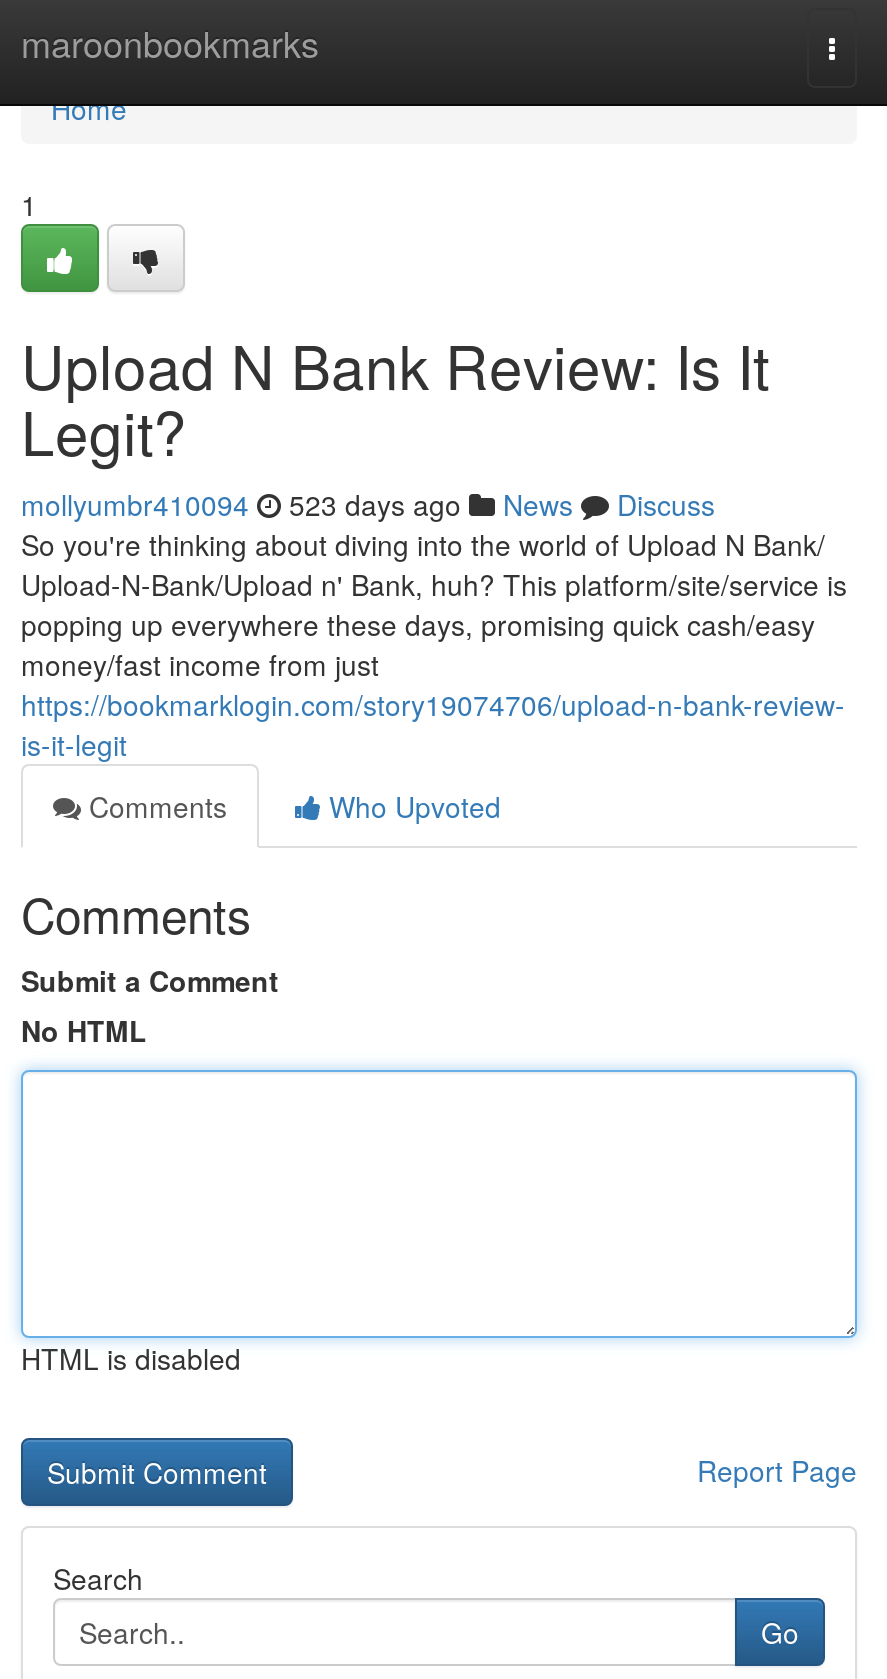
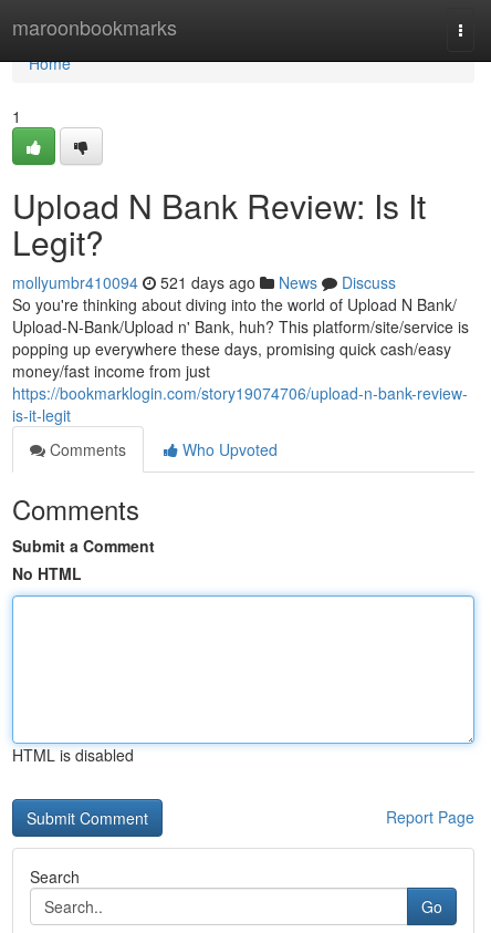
- mollyumbr410094 523 days ago News Discuss
+ mollyumbr410094 521 days ago News Discuss
